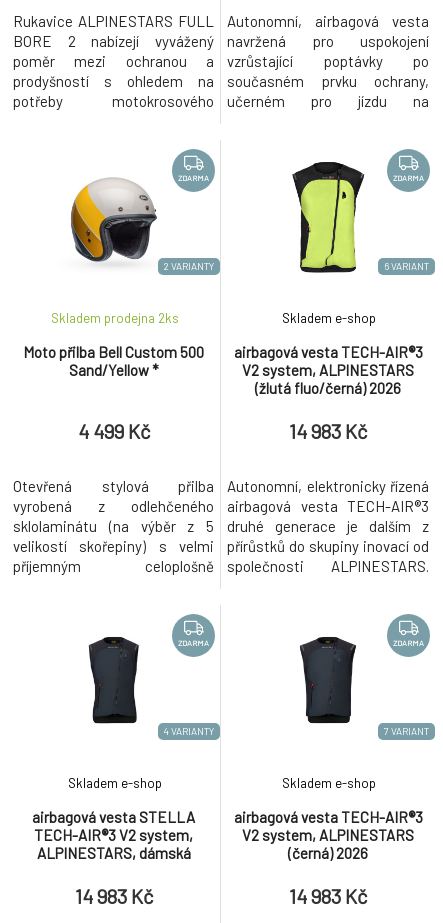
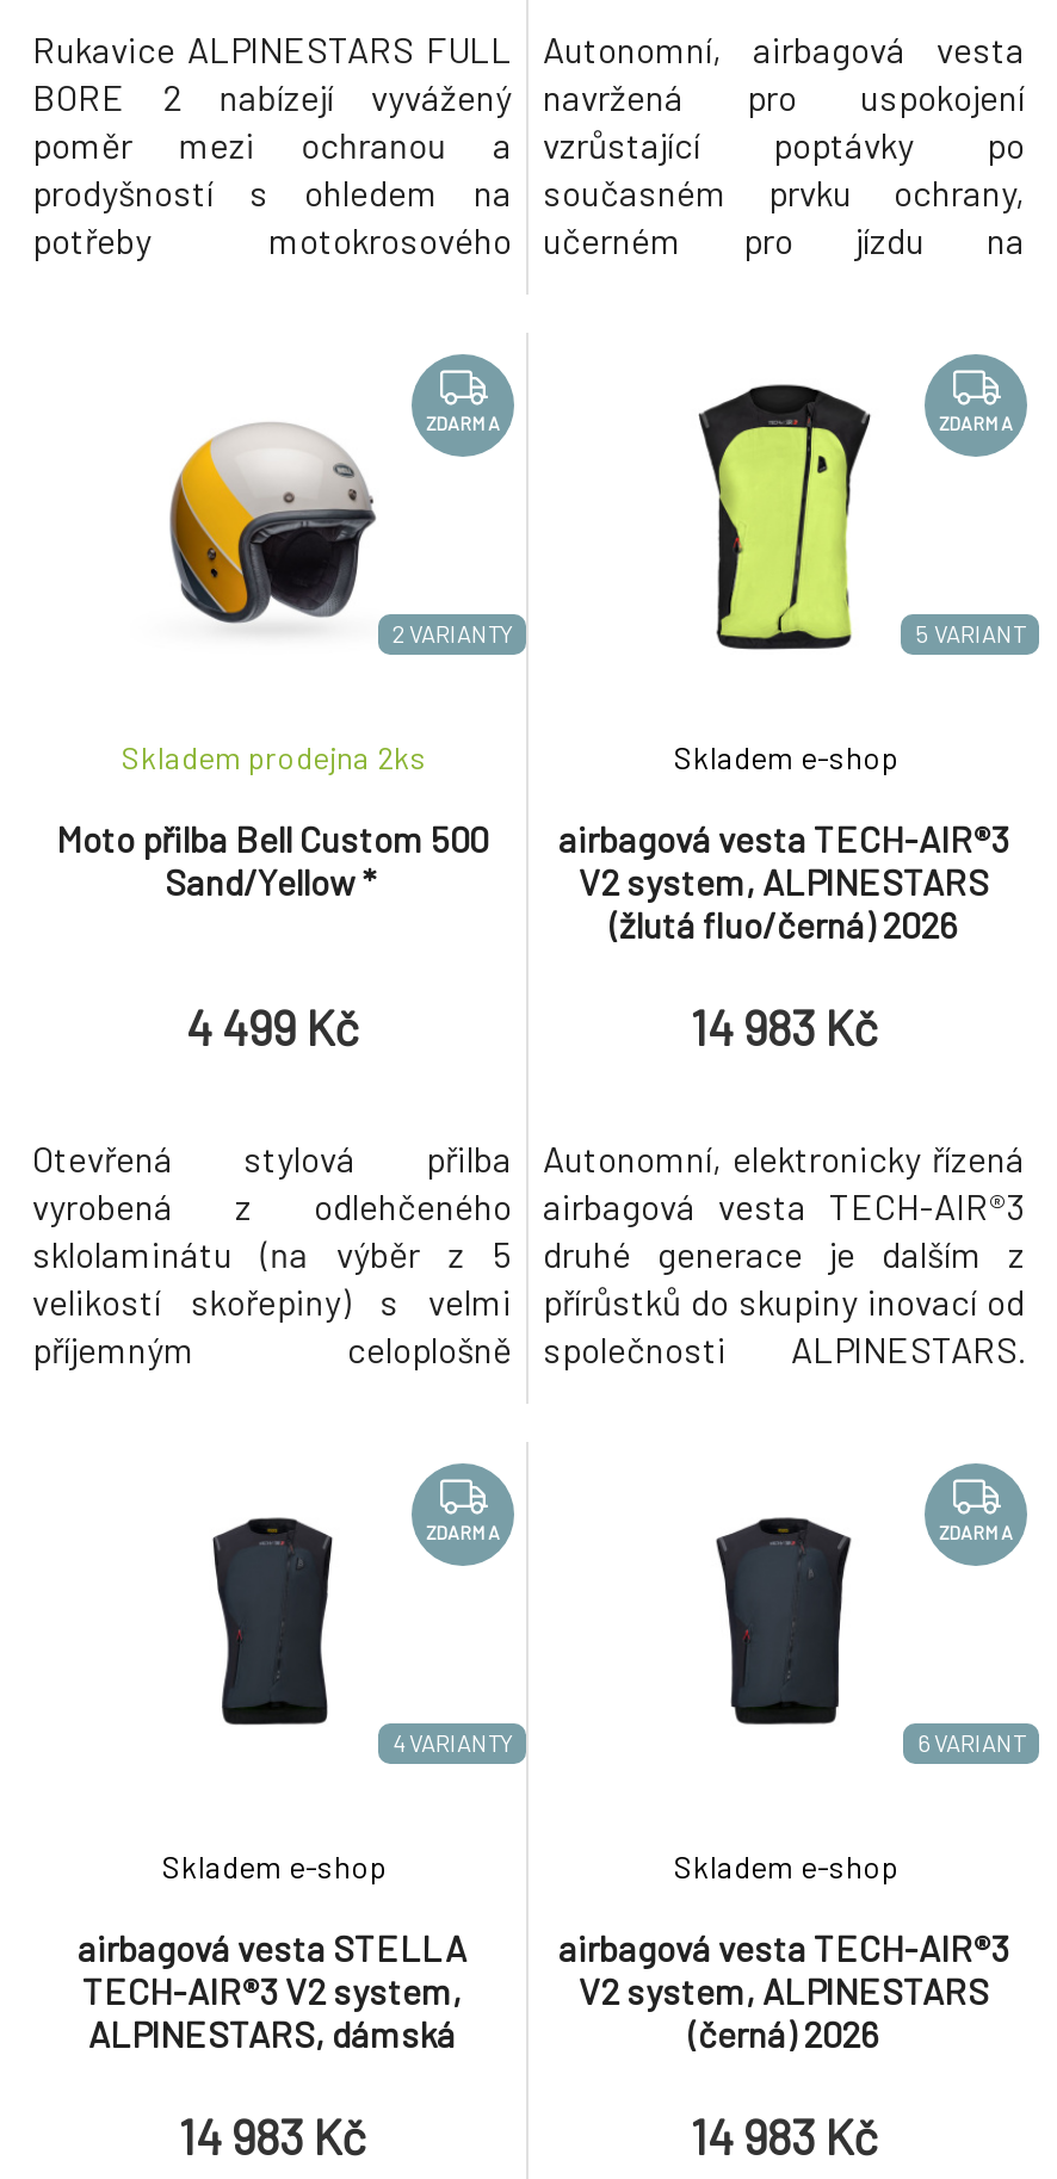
- 6 VARIANT
+ 5 VARIANT

- 7 VARIANT
+ 6 VARIANT
